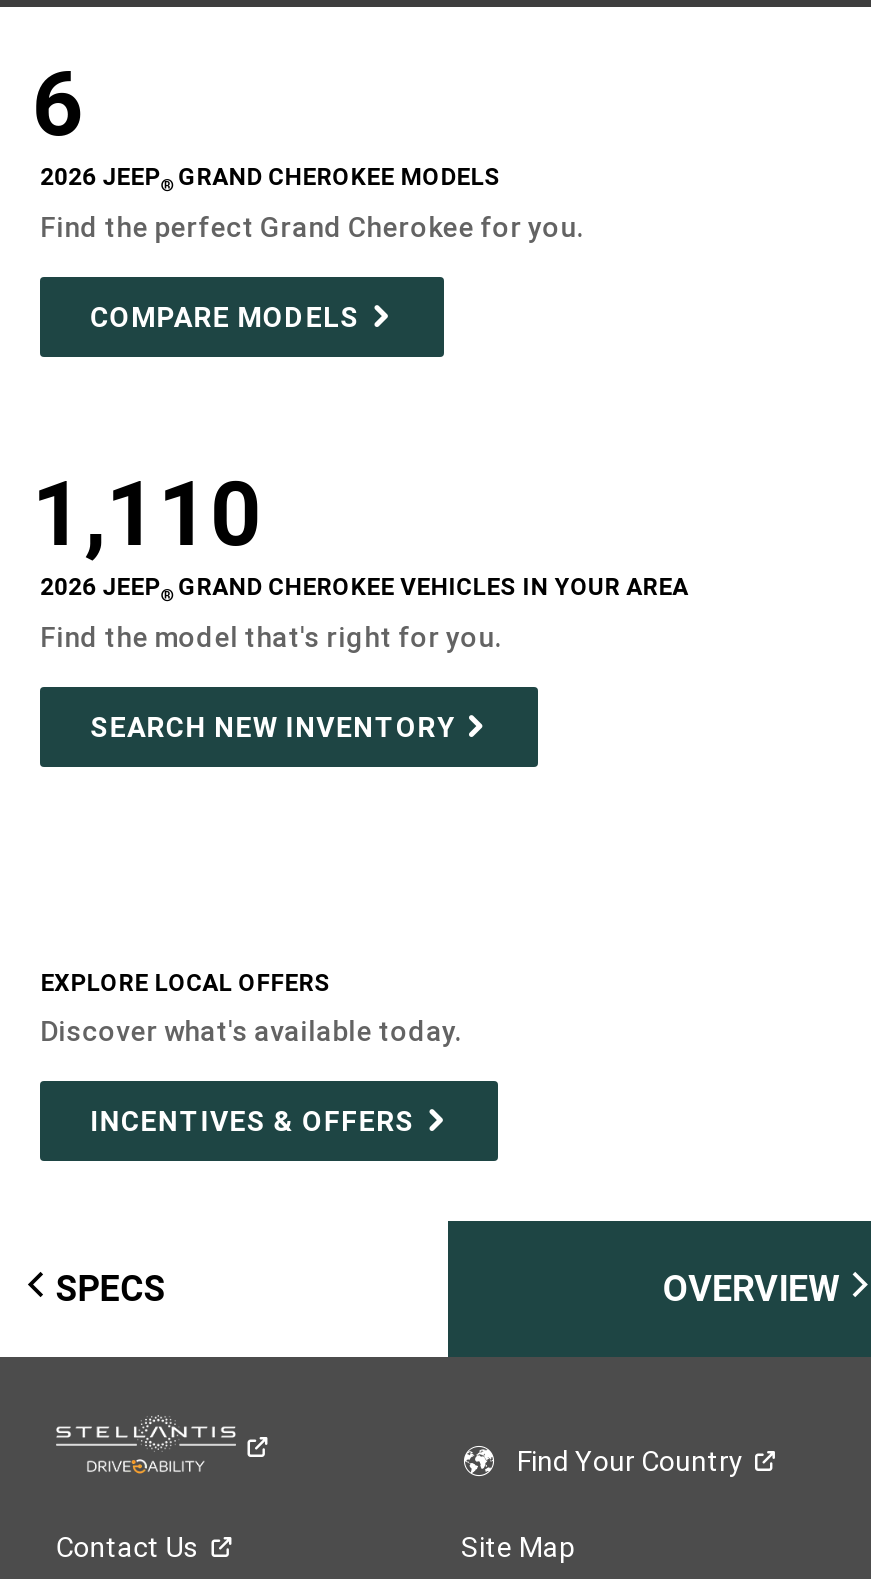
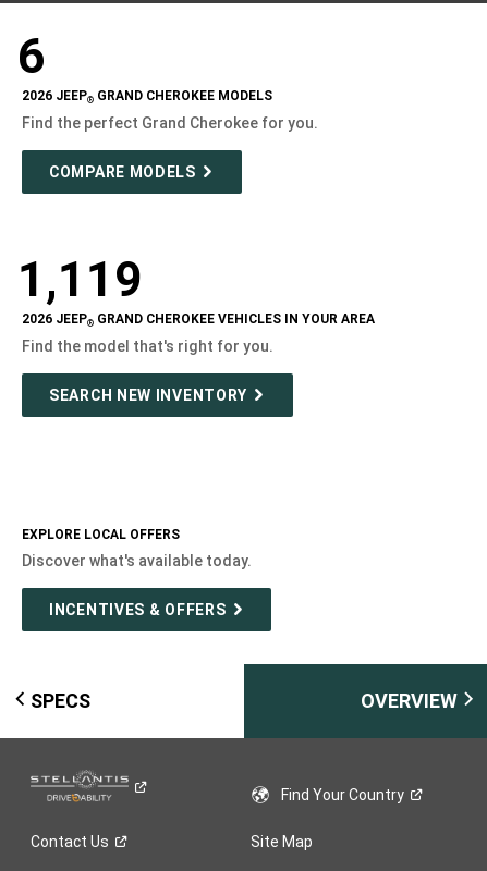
- 1,110
+ 1,119
